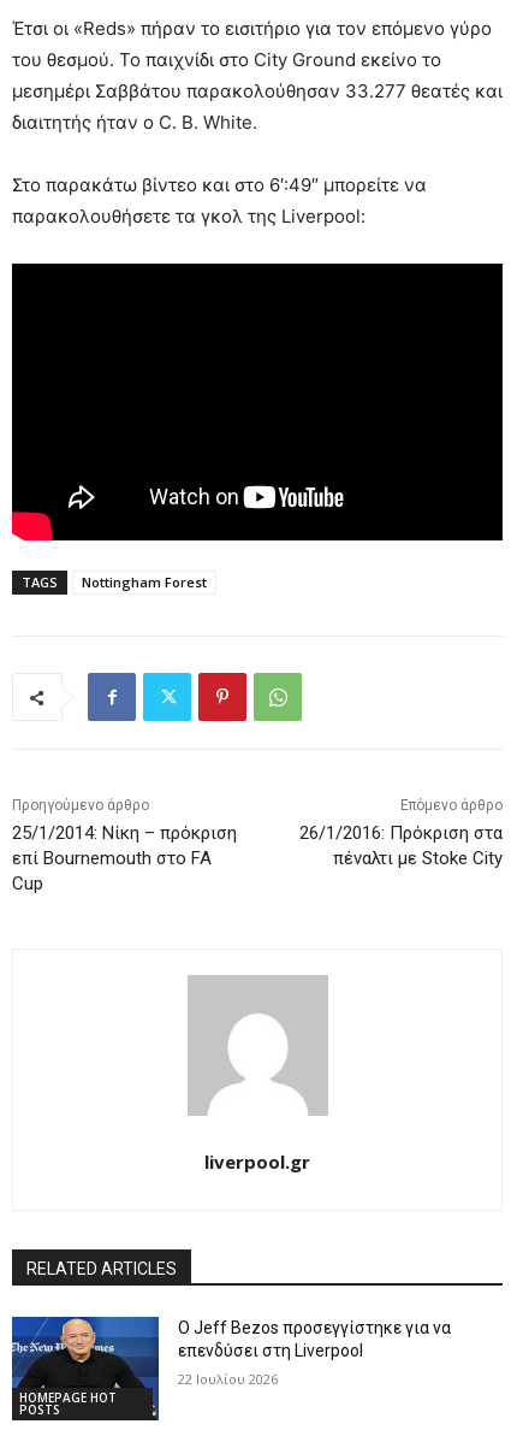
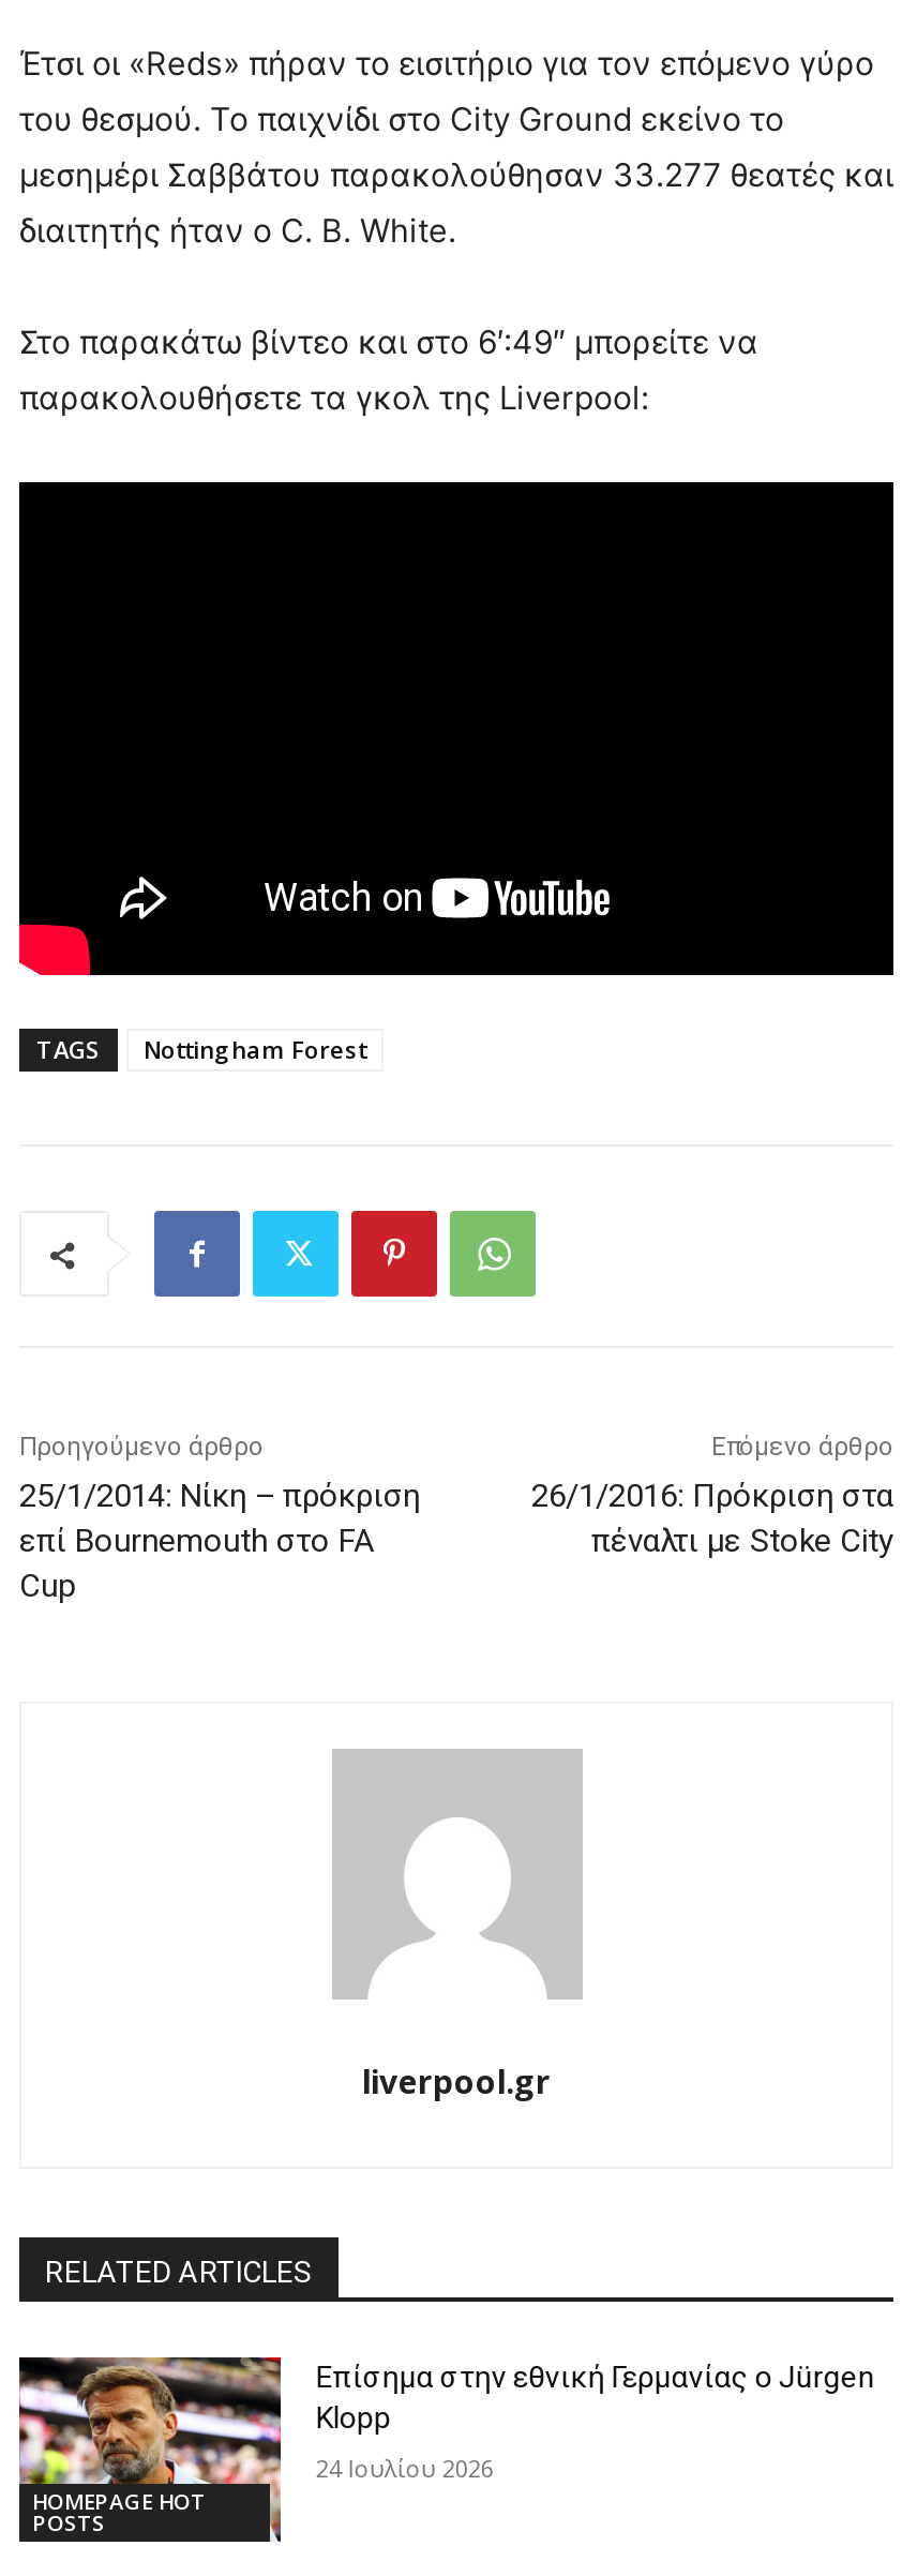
- [image]
- Ο Jeff Bezos προσεγγίστηκε για να
- επενδύσει στη Liverpool
+ [image]
+ Επίσημα στην εθνική Γερμανίας ο Jürgen
+ Klopp

- 22 Ιουλίου 2026
+ 24 Ιουλίου 2026
